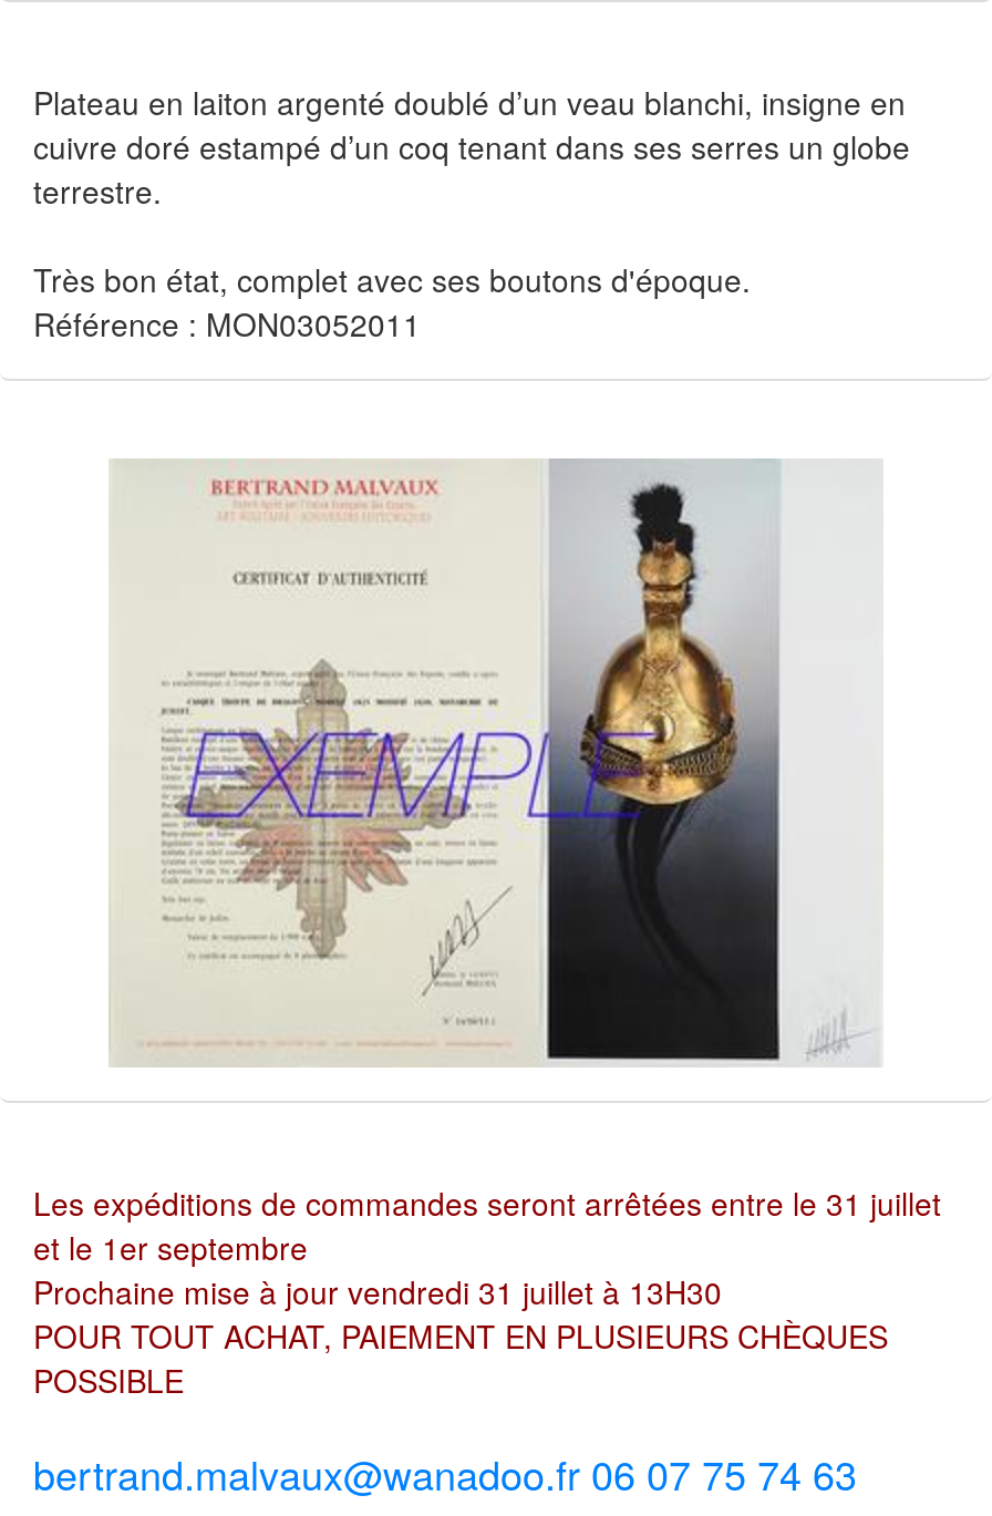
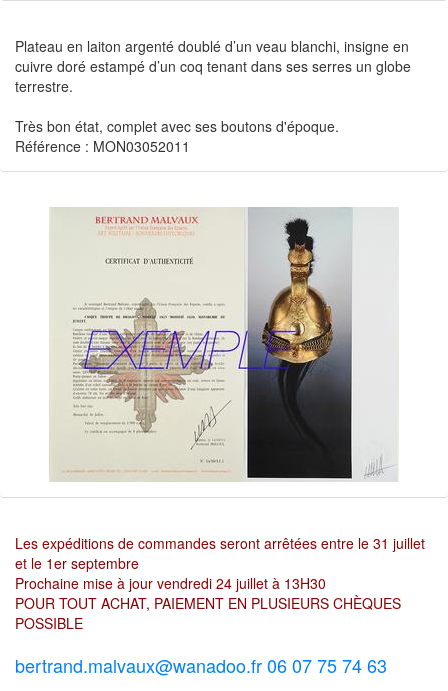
- Prochaine mise à jour vendredi 31 juillet à 13H30
+ Prochaine mise à jour vendredi 24 juillet à 13H30
